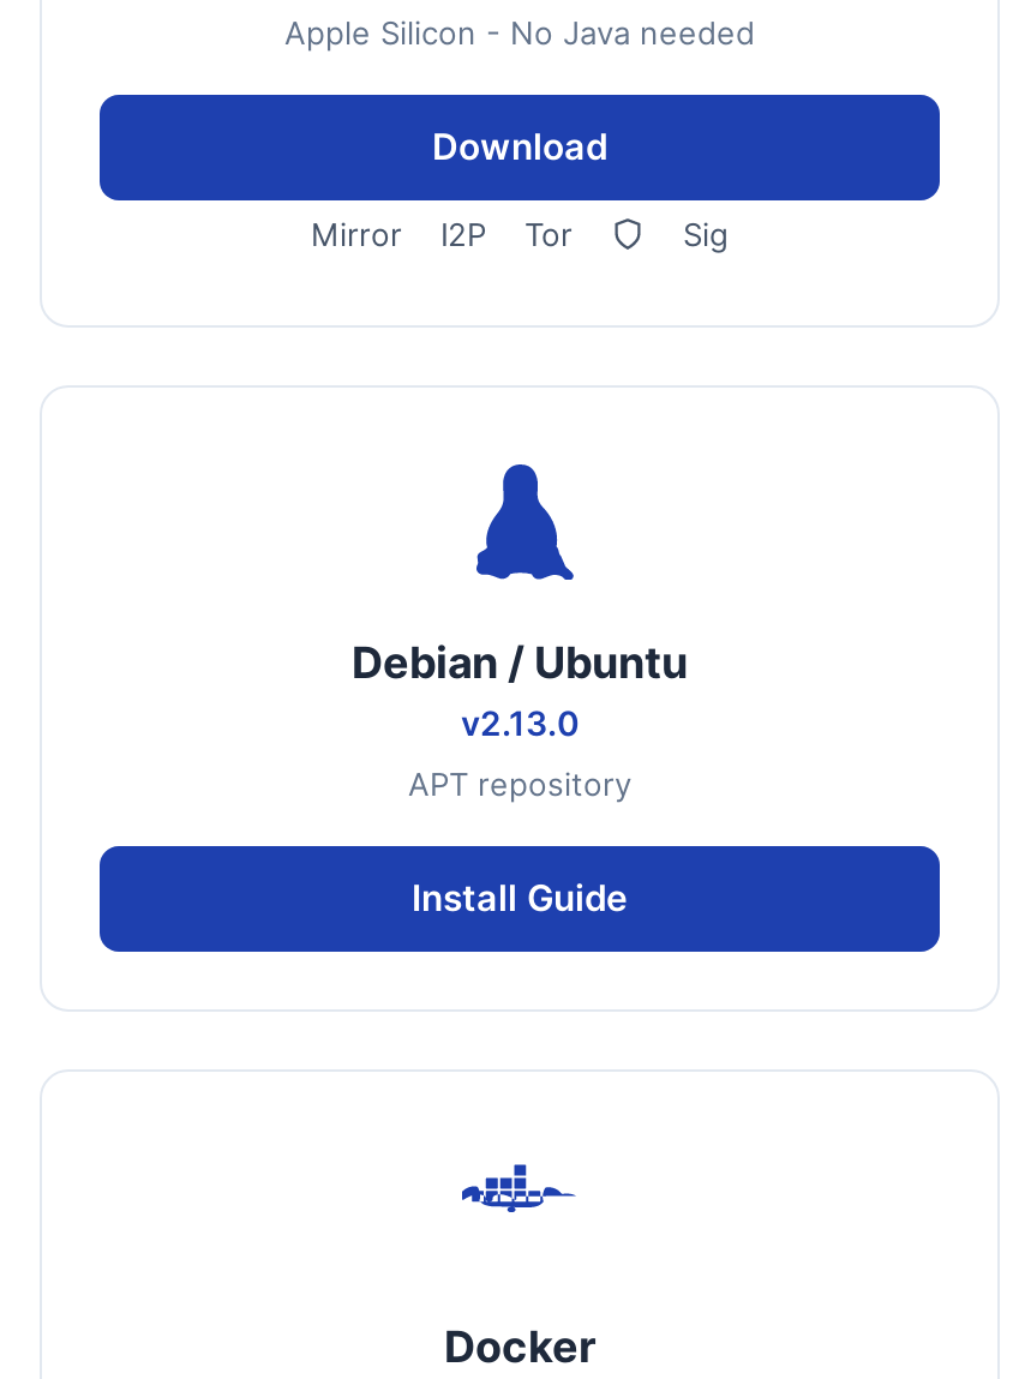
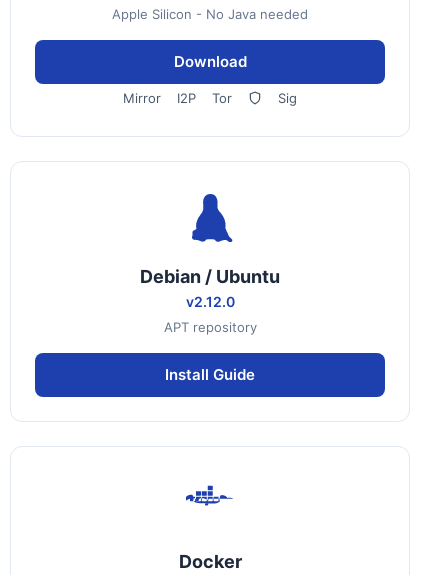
- v2.13.0
+ v2.12.0
